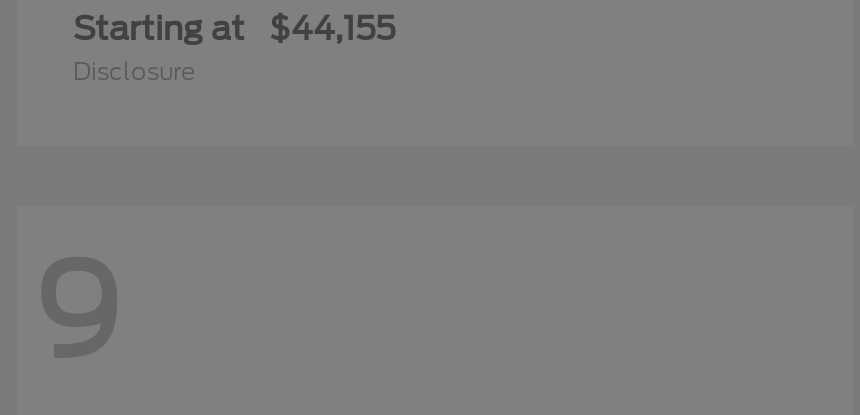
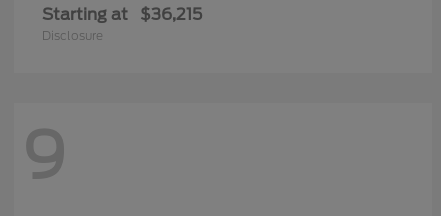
- Starting at $44,155
+ Starting at $36,215
